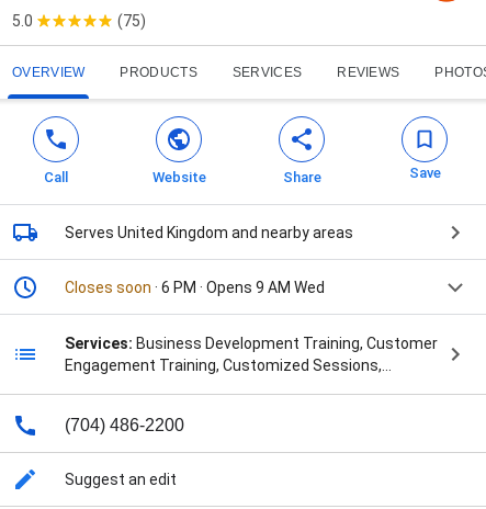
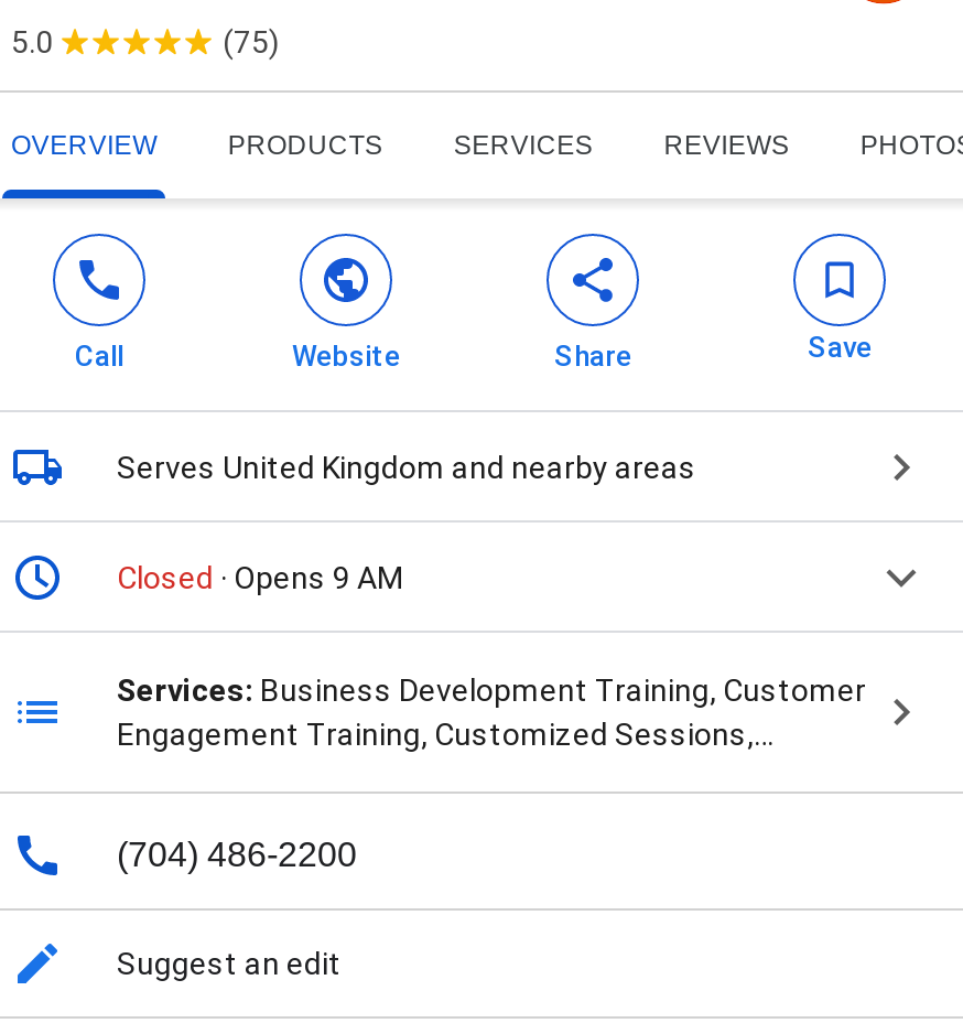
- Closes soon · 6 PM · Opens 9 AM Wed
+ Closed · Opens 9 AM
